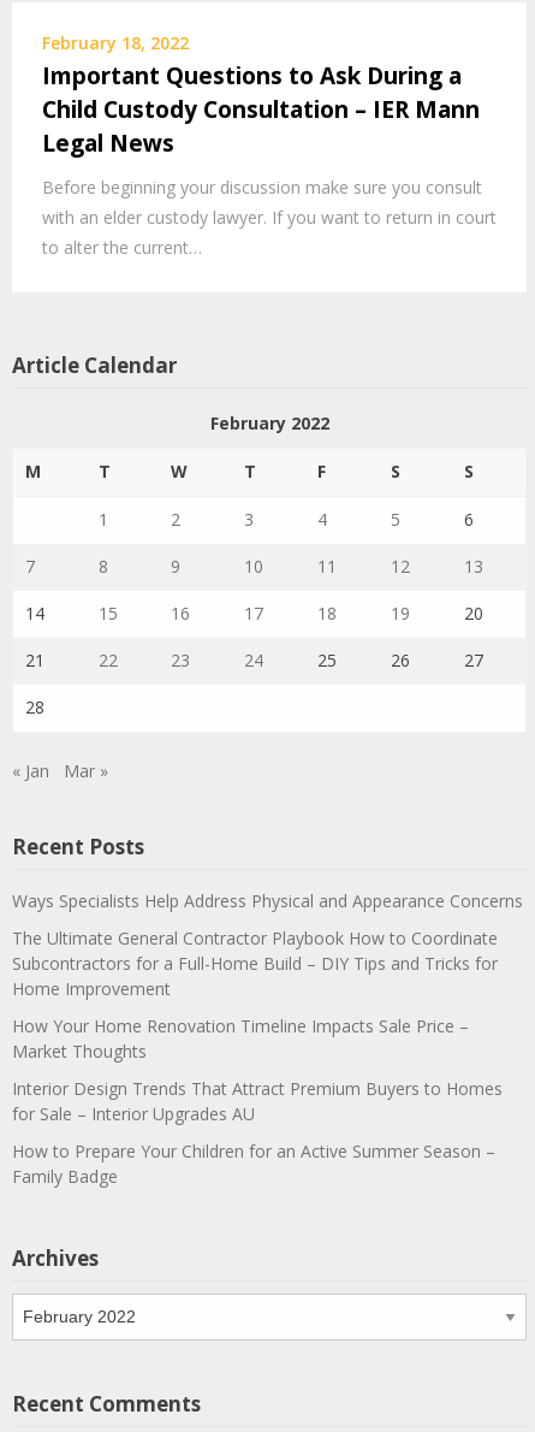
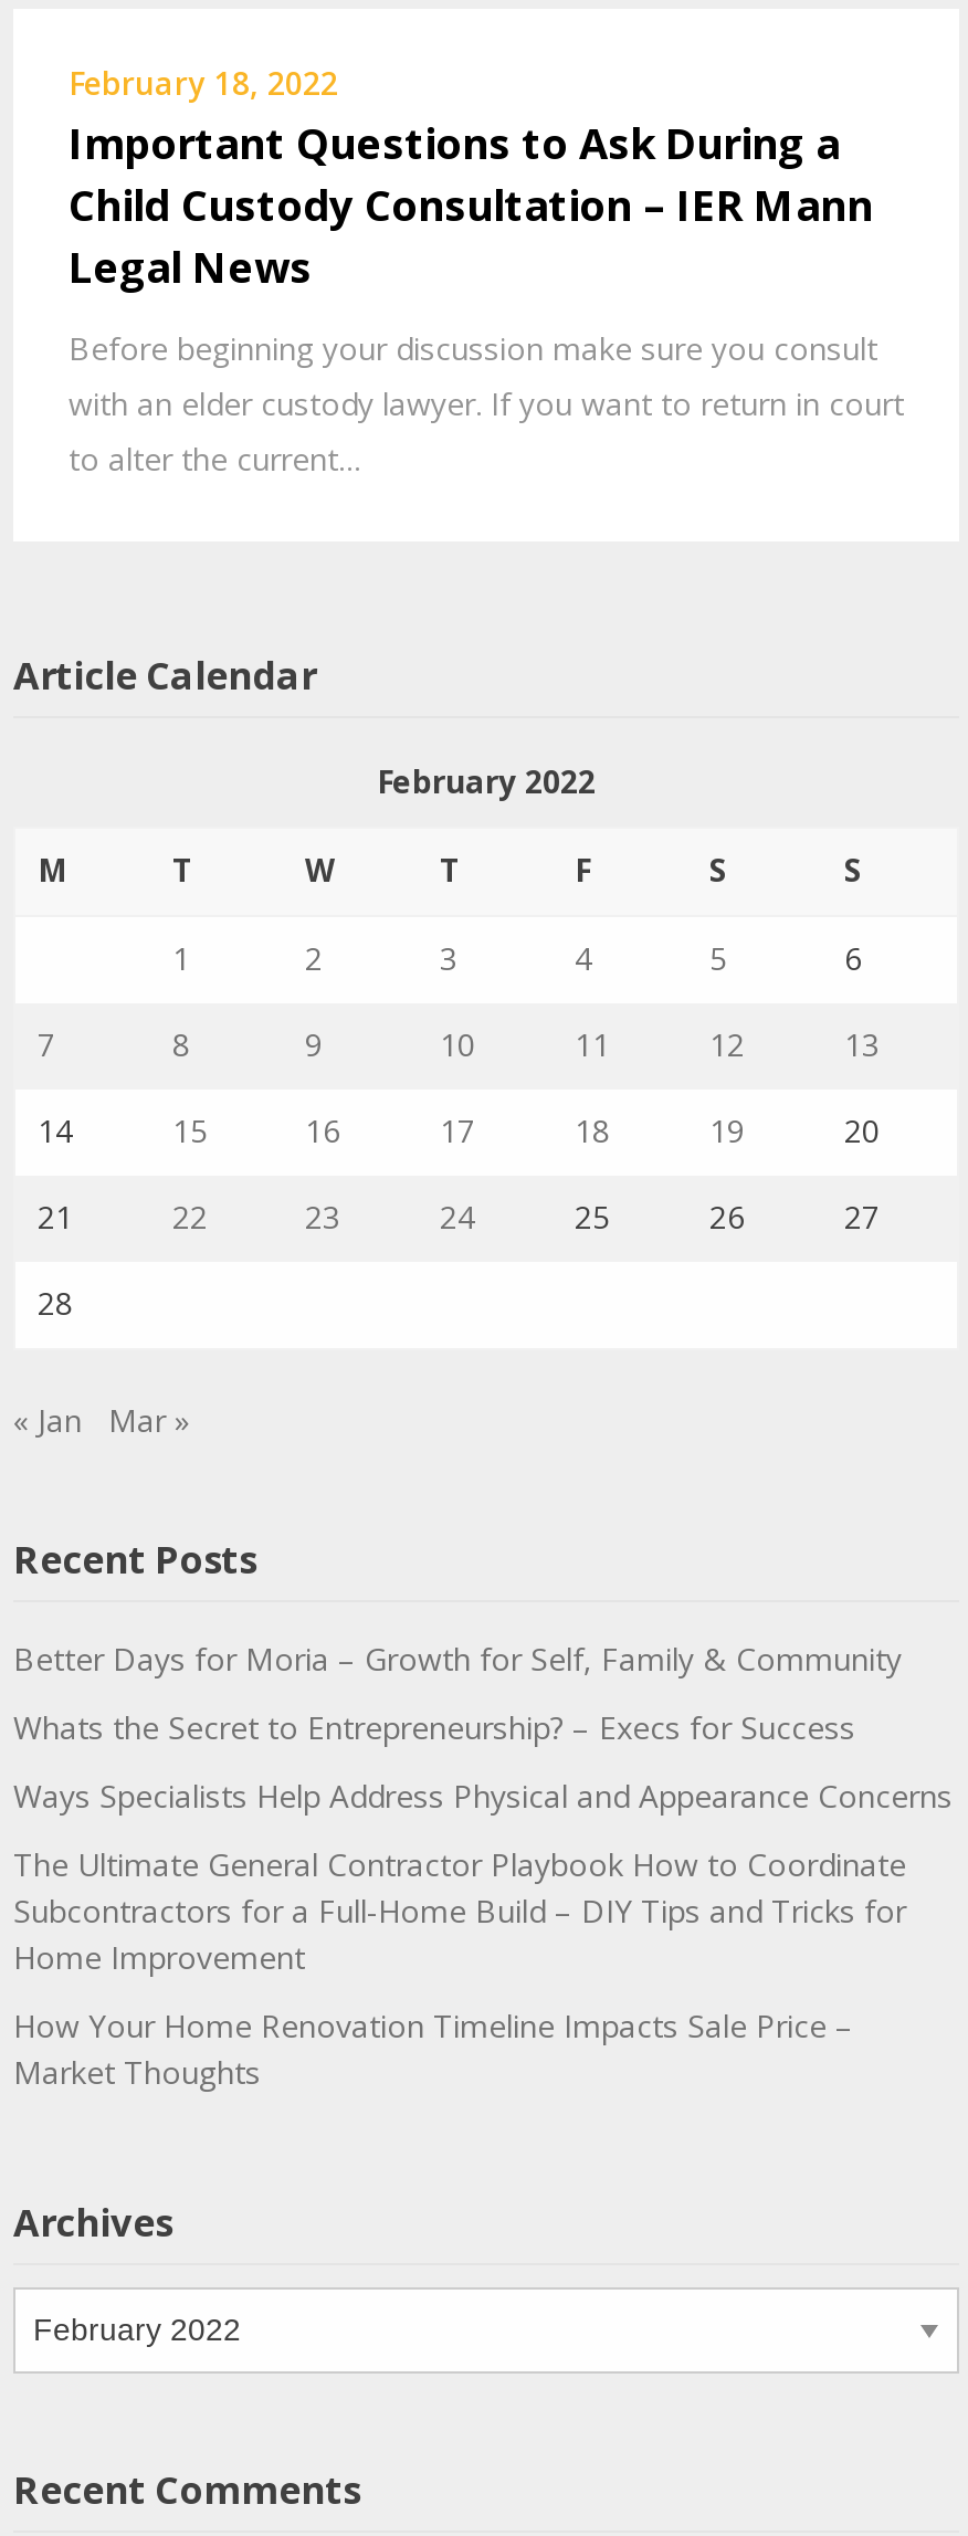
+ Better Days for Moria – Growth for Self, Family & Community
+ Whats the Secret to Entrepreneurship? – Execs for Success

moved down: Ways Specialists Help Address Physical and Appearance Concerns | The Ultimate General Contractor Playbook How to Coordinate | Subcontractors for a Full-Home Build – DIY Tips and Tricks for | Home Improvement | How Your Home Renovation Timeline Impacts Sale Price – | Market Thoughts

- Interior Design Trends That Attract Premium Buyers to Homes
- for Sale – Interior Upgrades AU
- How to Prepare Your Children for an Active Summer Season –
- Family Badge
